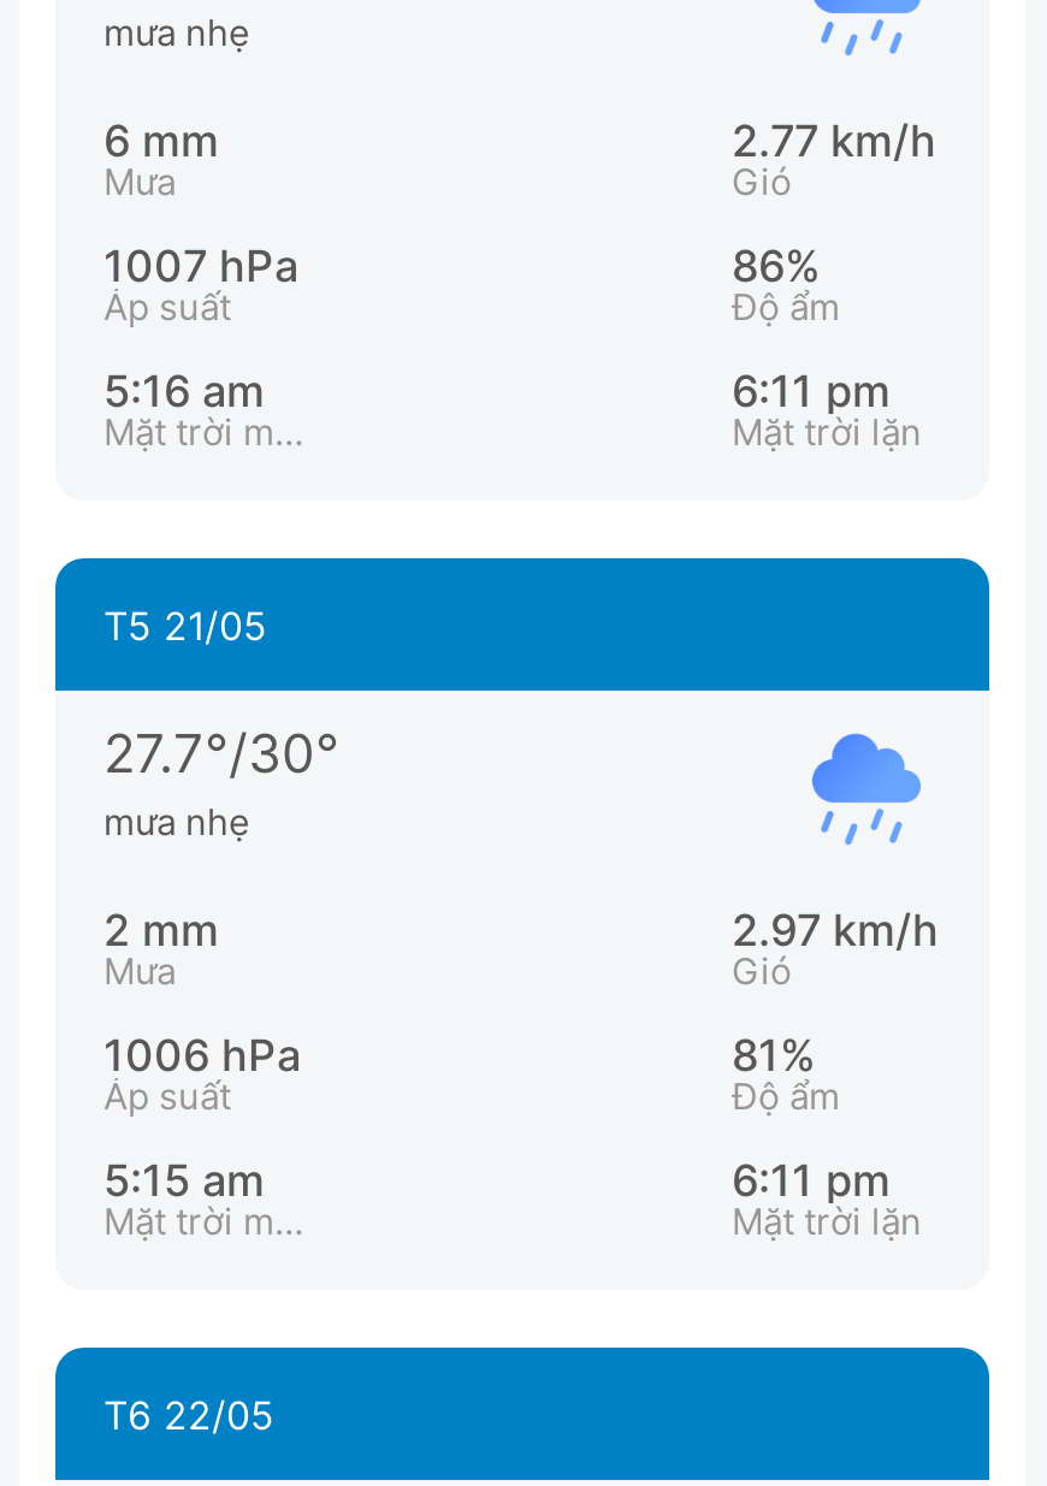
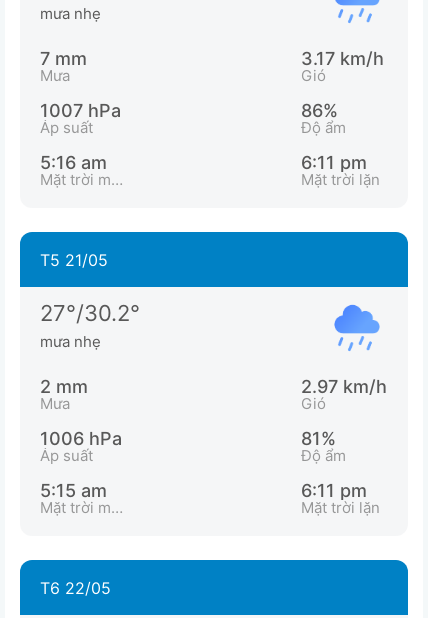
- 6 mm
+ 7 mm

- 2.77 km/h
+ 3.17 km/h

- 27.7°/30°
+ 27°/30.2°
